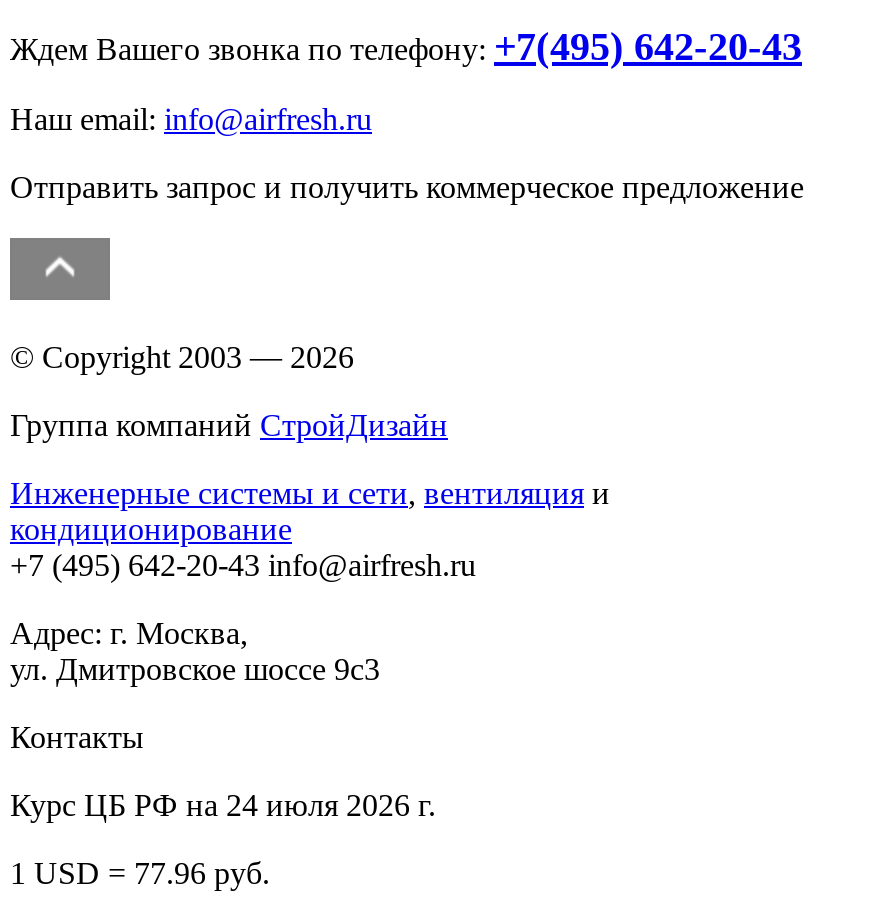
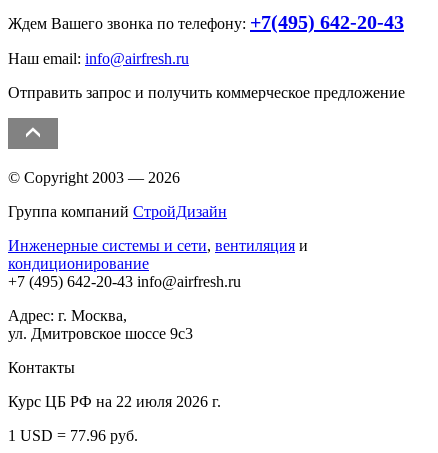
- Курс ЦБ РФ на 24 июля 2026 г.
+ Курс ЦБ РФ на 22 июля 2026 г.
